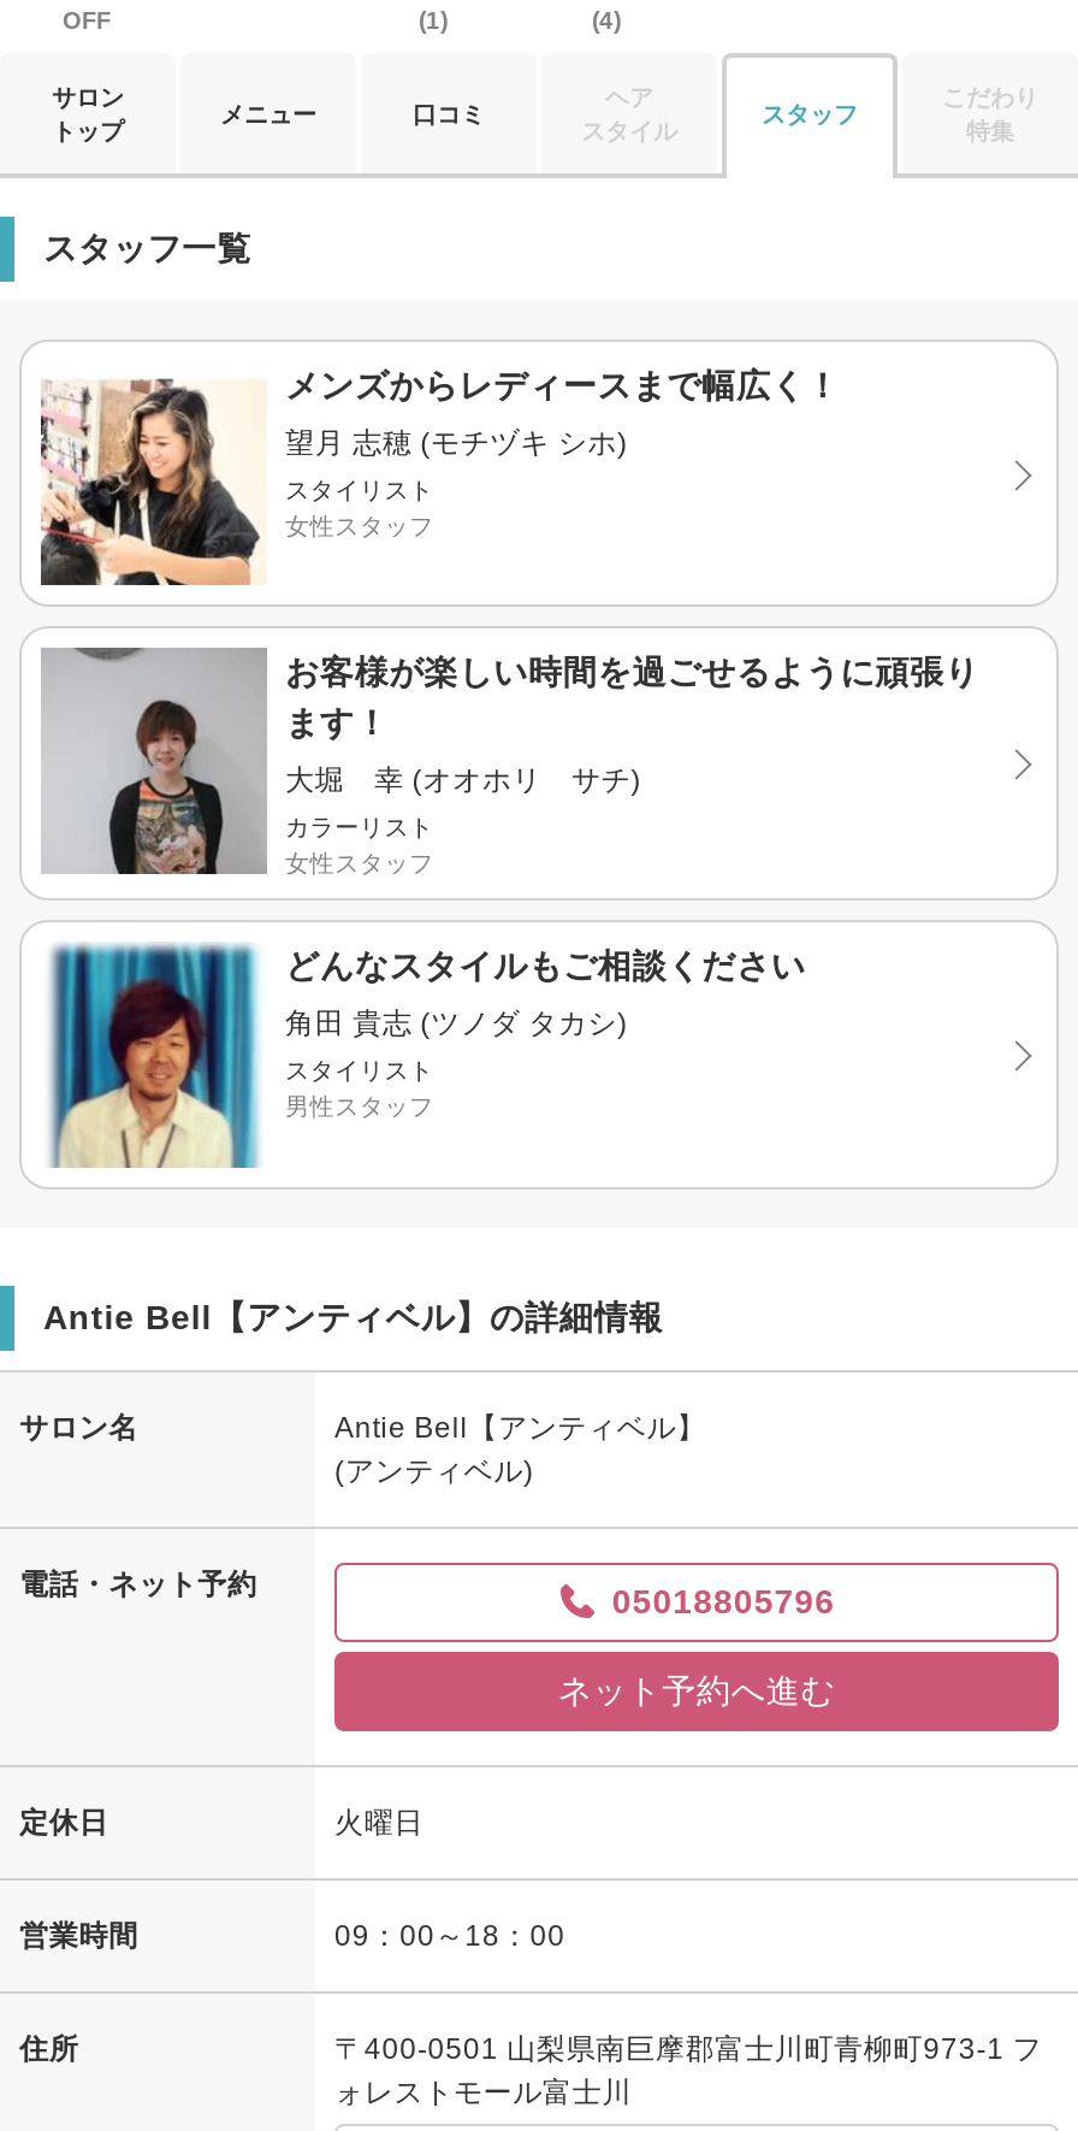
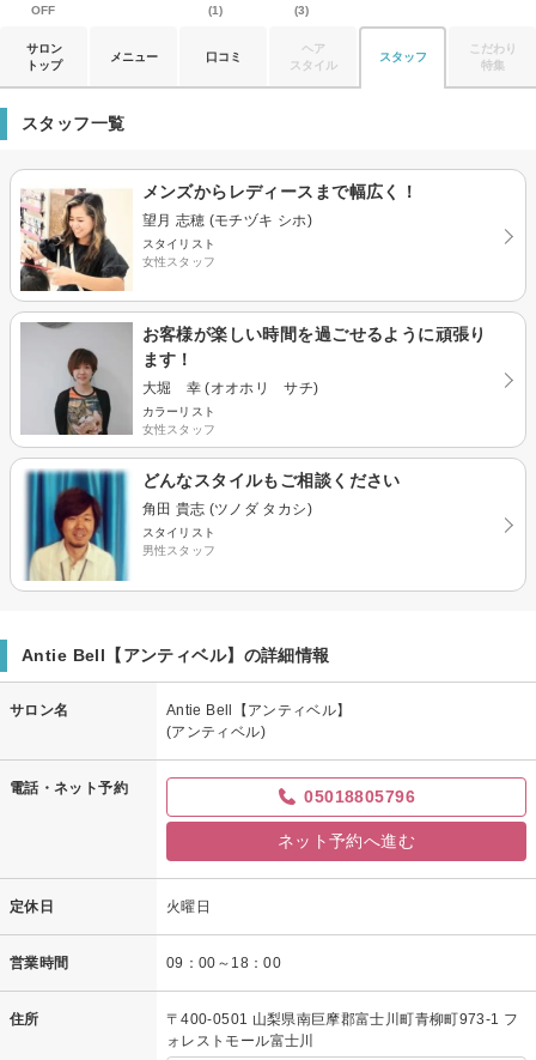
- (4)
+ (3)
